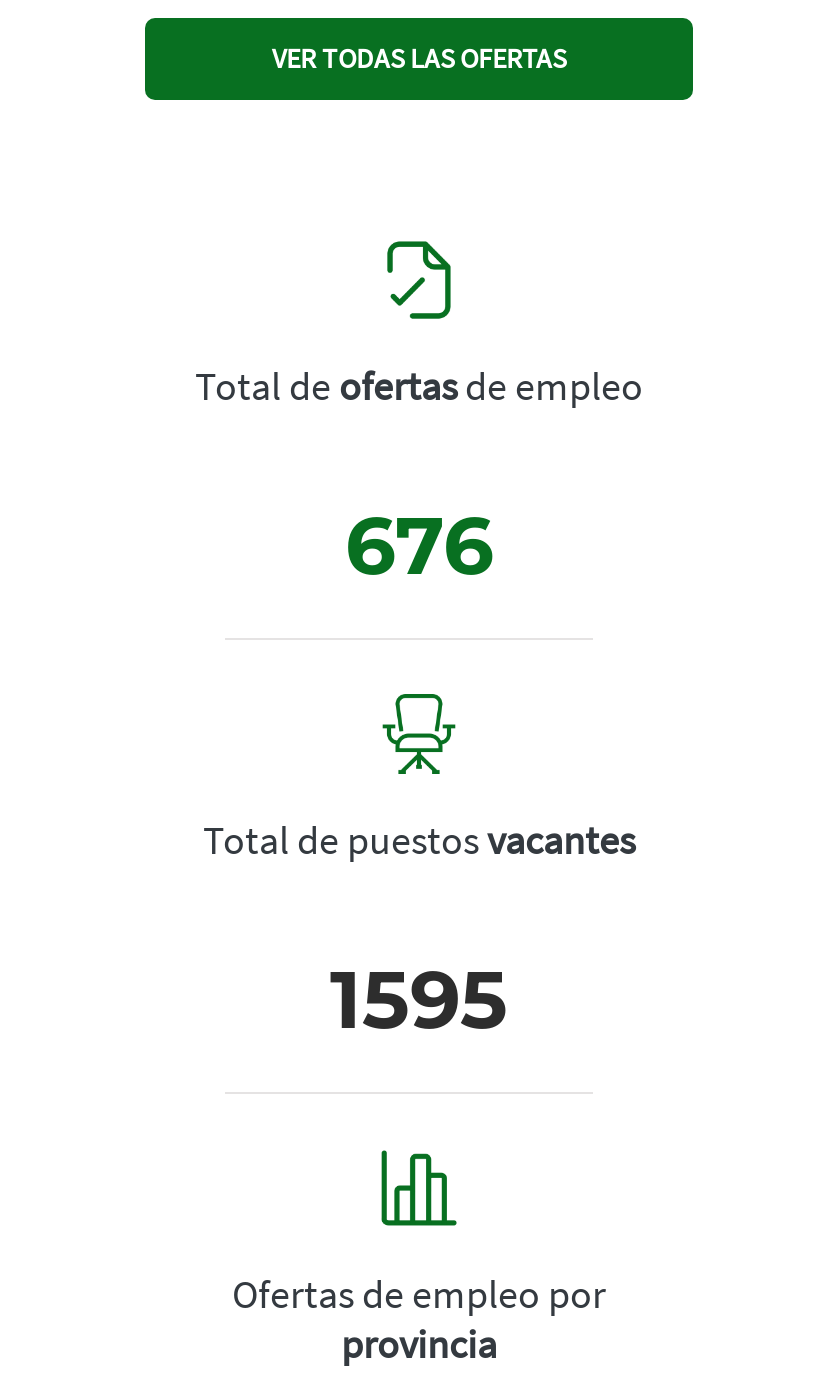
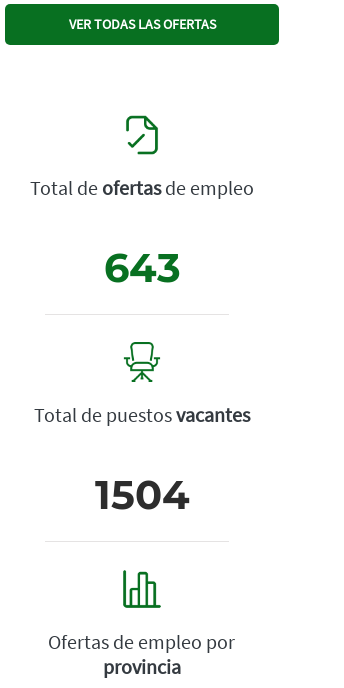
- 676
+ 643

- 1595
+ 1504
